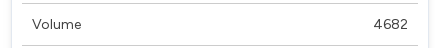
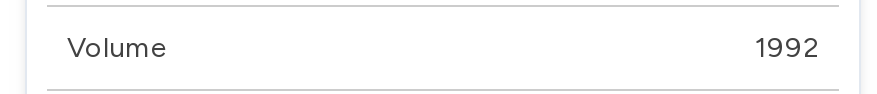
- 4682
+ 1992
